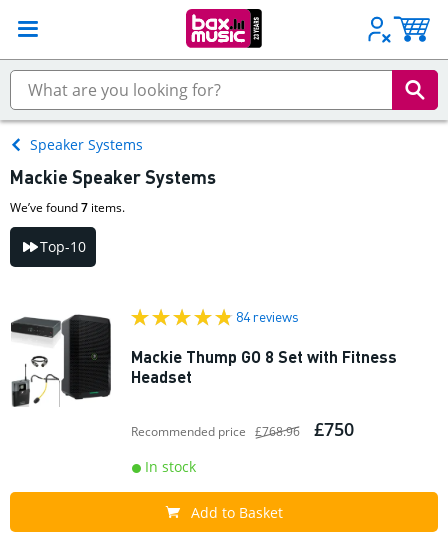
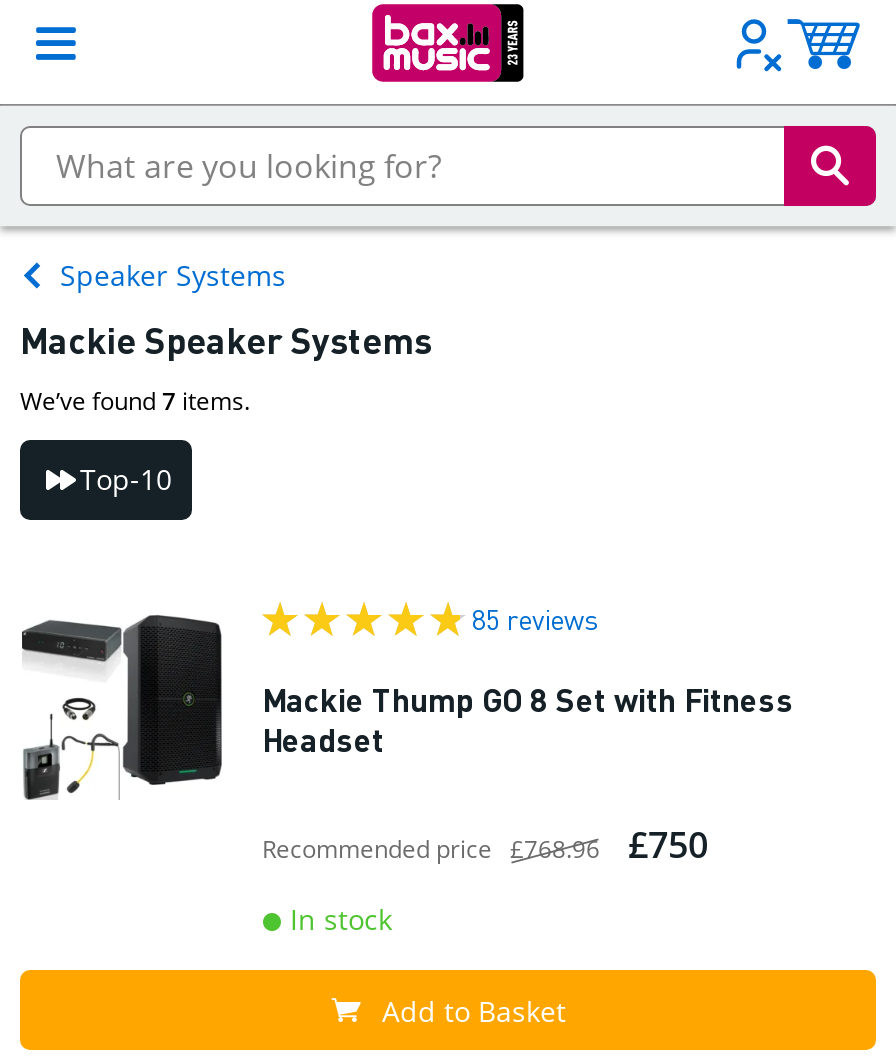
- 84 reviews
+ 85 reviews
